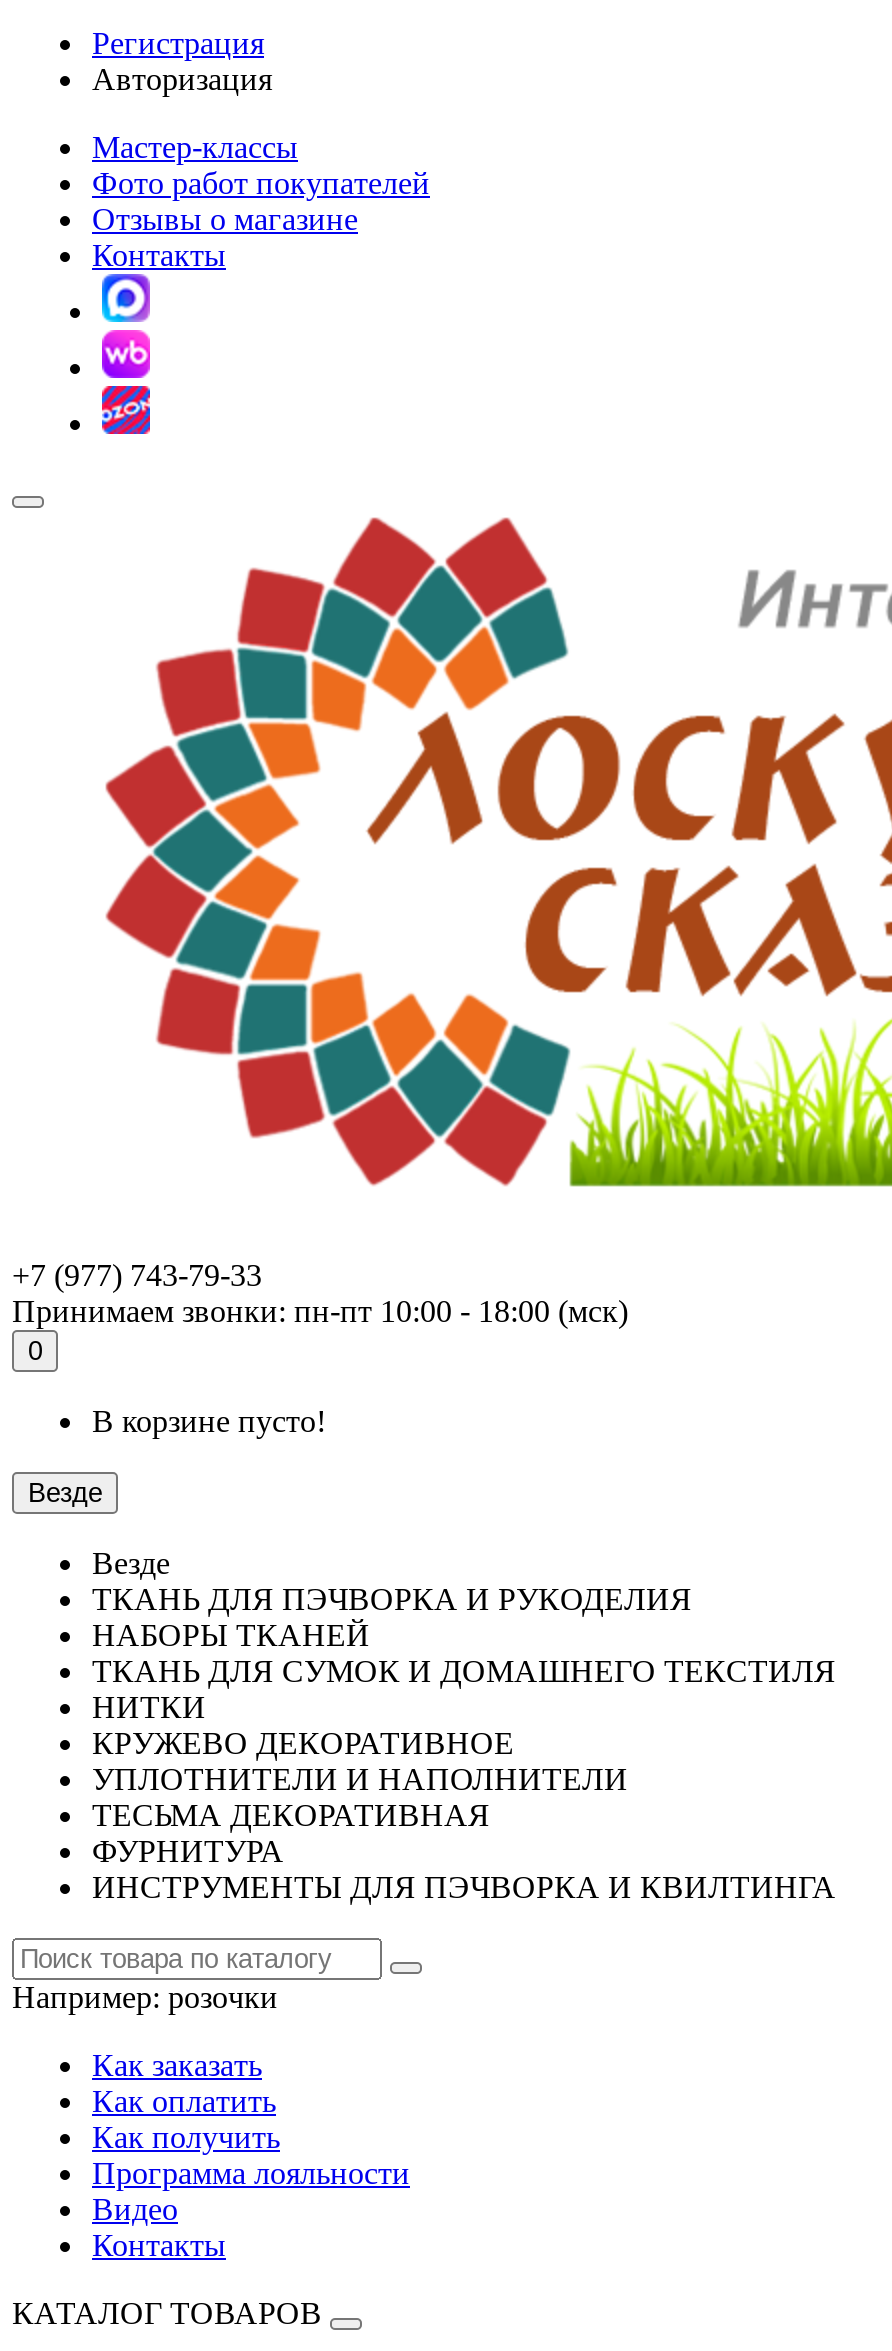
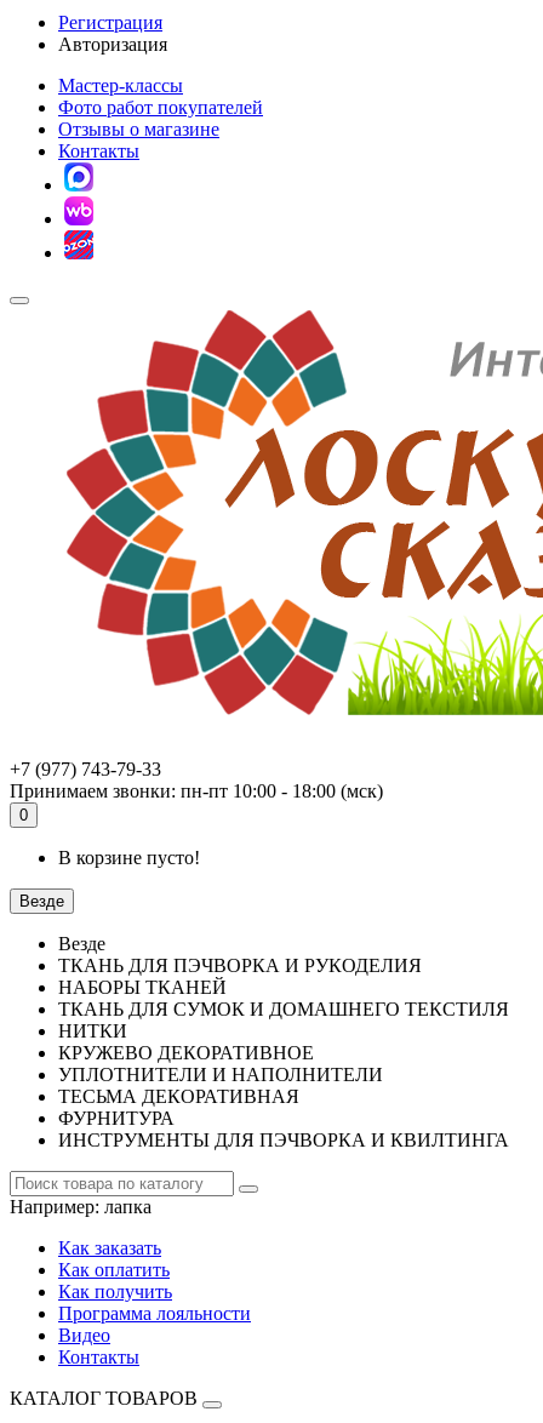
- Например:розочки
+ Например:лапка
